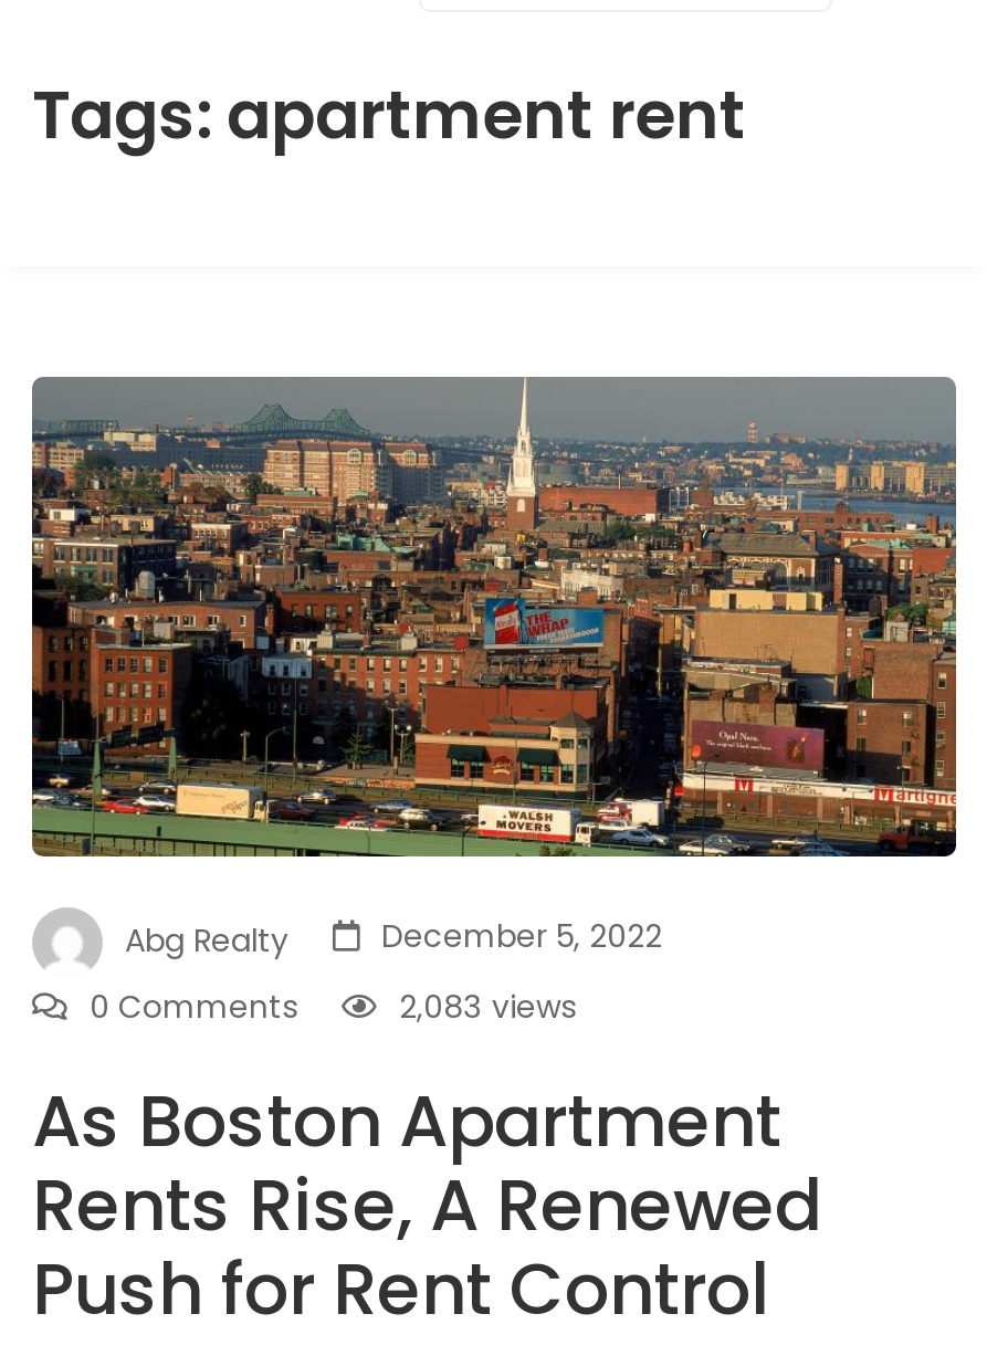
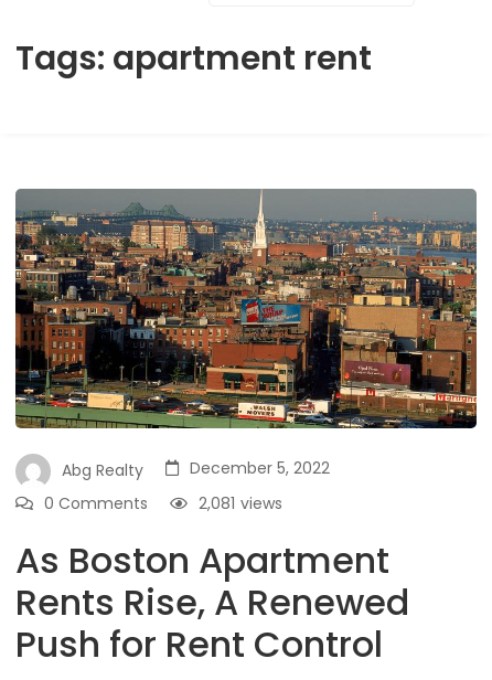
- 2,083 views
+ 2,081 views
